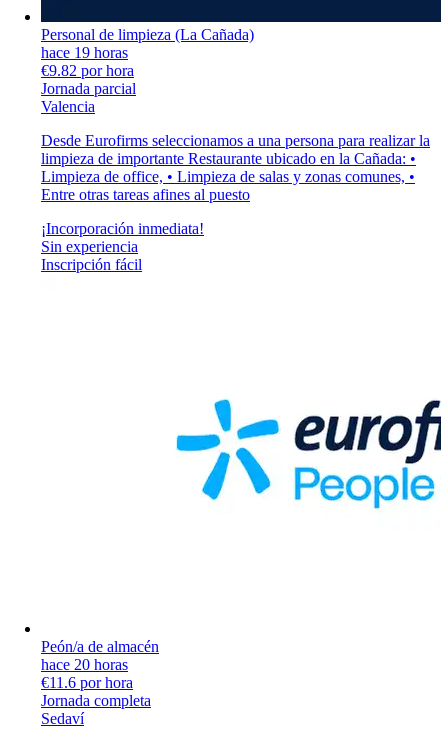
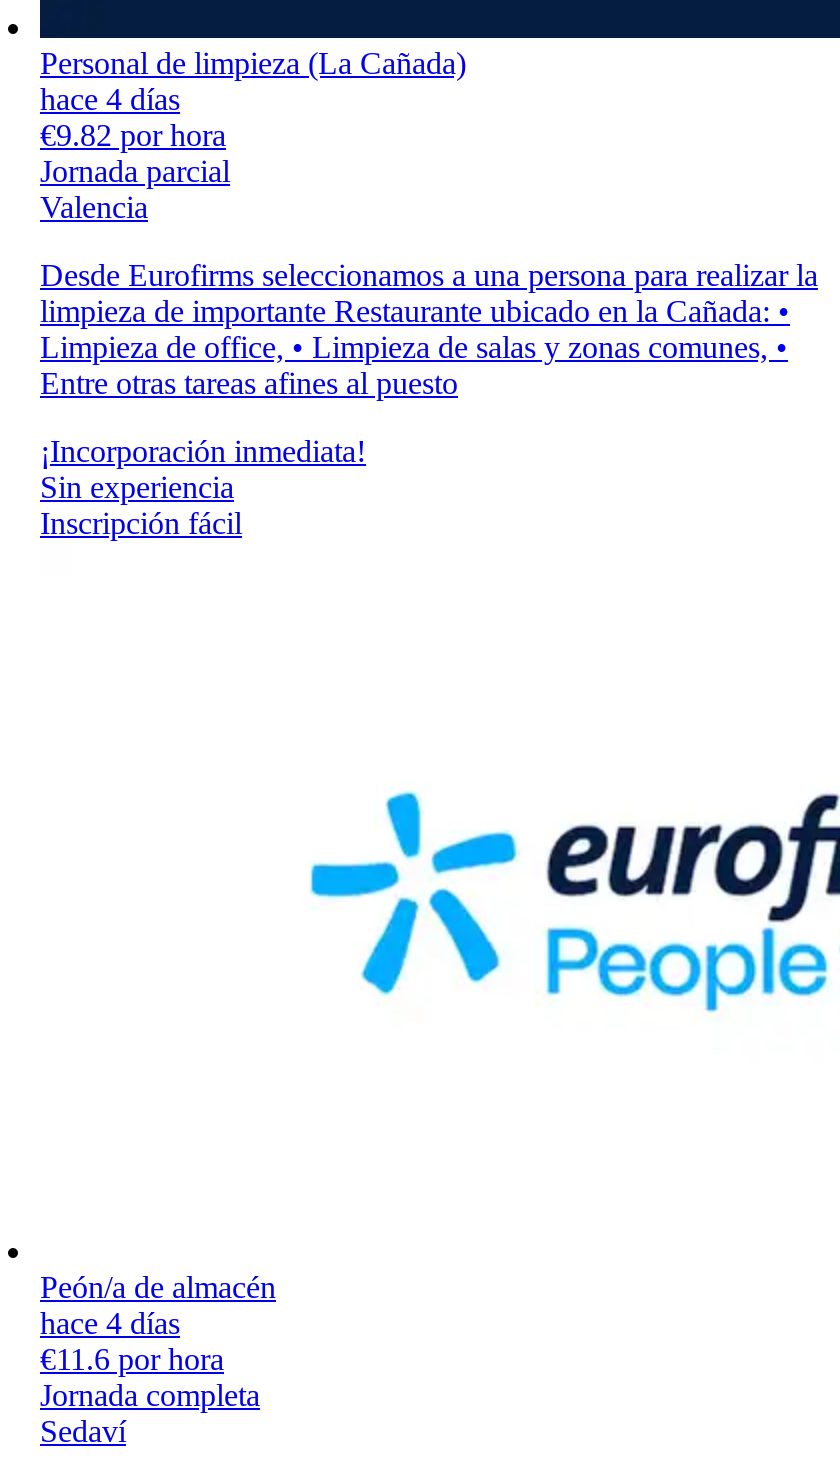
- hace 19 horas
+ hace 4 días

- hace 20 horas
+ hace 4 días
